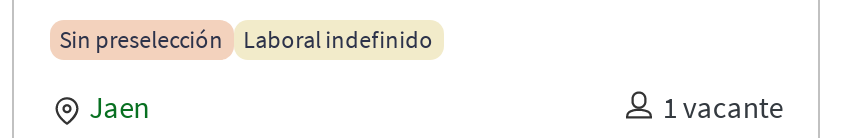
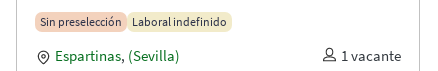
- Jaen
+ Espartinas, (Sevilla)
